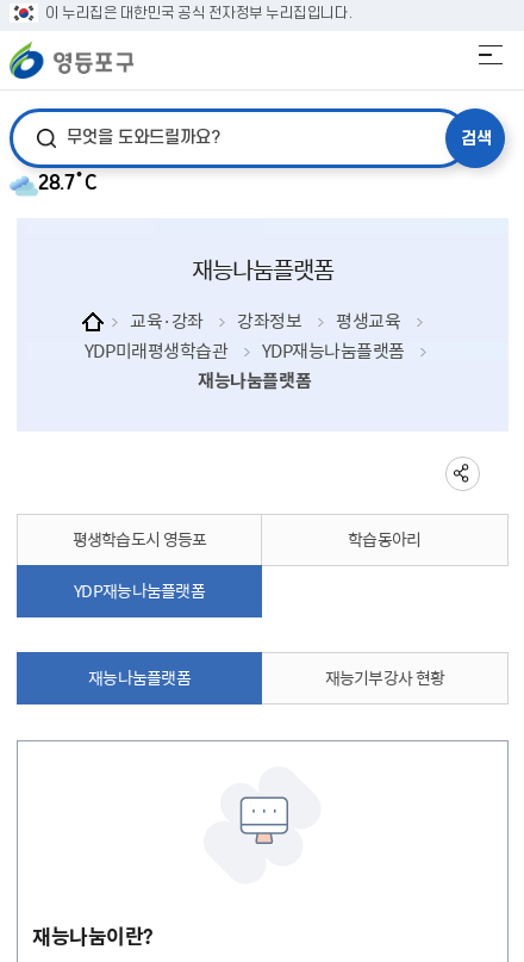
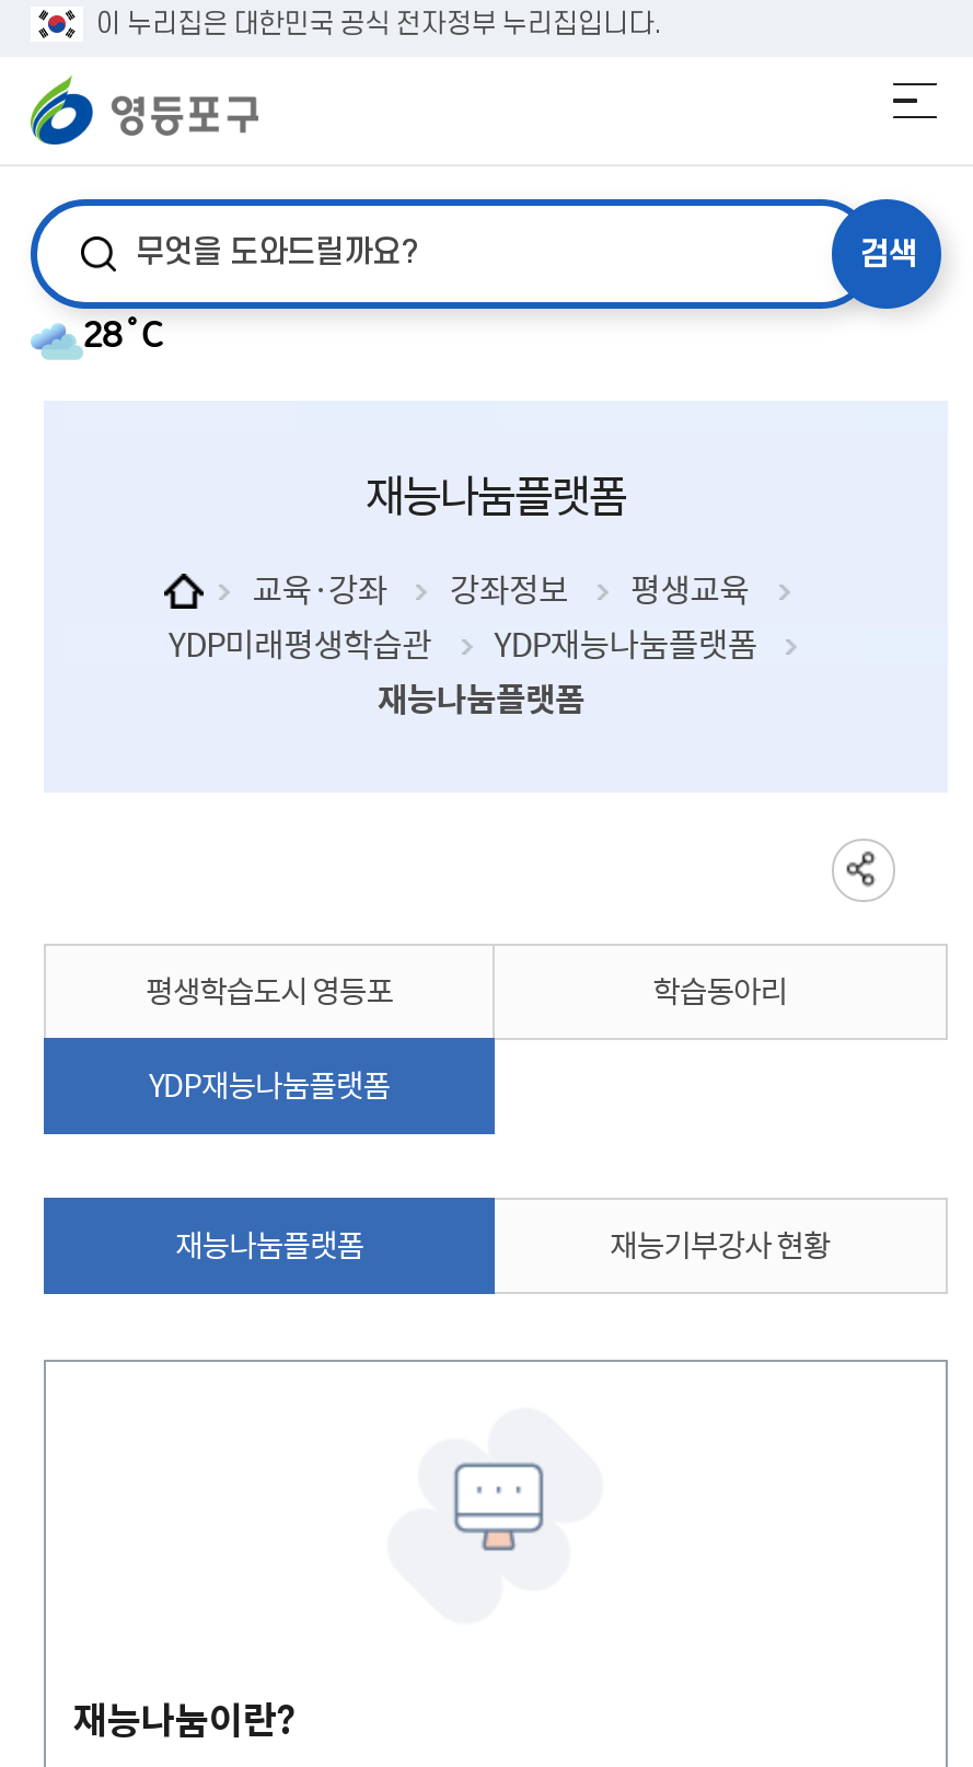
- 28.7˚C
+ 28˚C
